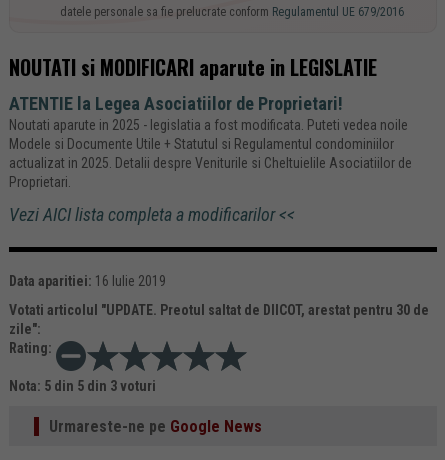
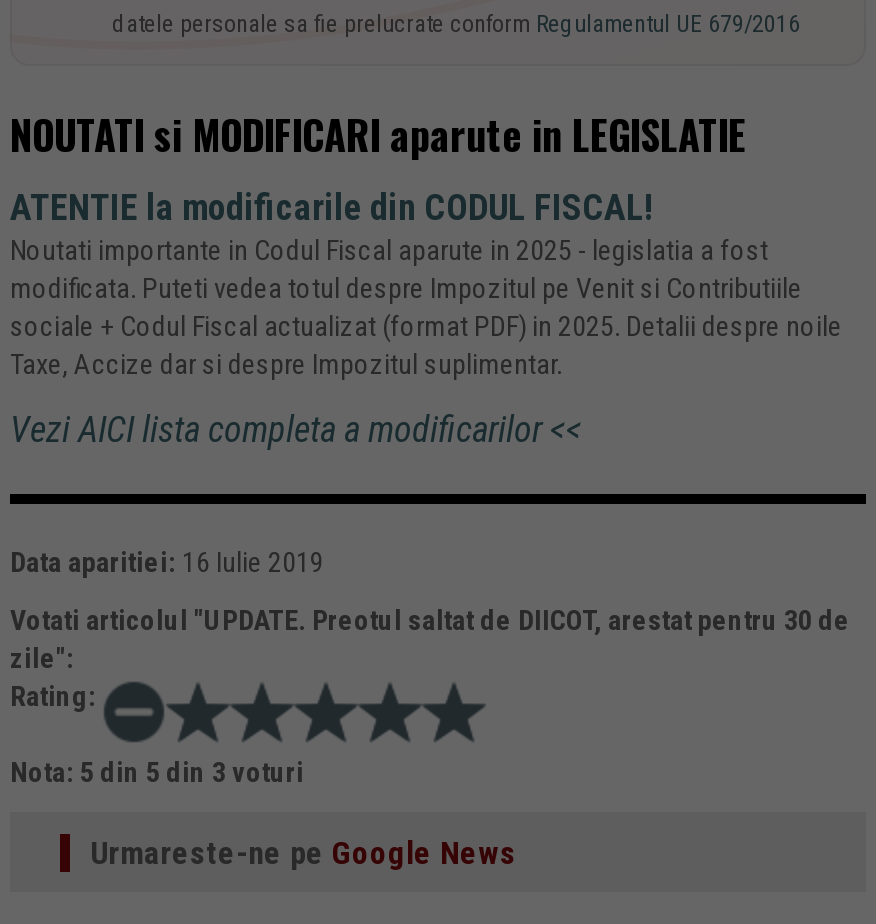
- ATENTIE la Legea Asociatiilor de Proprietari!
- Noutati aparute in 2025 - legislatia a fost modificata. Puteti vedea noile
- Modele si Documente Utile + Statutul si Regulamentul condominiilor
- actualizat in 2025. Detalii despre Veniturile si Cheltuielile Asociatiilor de
- Proprietari.
+ ATENTIE la modificarile din CODUL FISCAL!
+ Noutati importante in Codul Fiscal aparute in 2025 - legislatia a fost
+ modificata. Puteti vedea totul despre Impozitul pe Venit si Contributiile
+ sociale + Codul Fiscal actualizat (format PDF) in 2025. Detalii despre noile
+ Taxe, Accize dar si despre Impozitul suplimentar.
